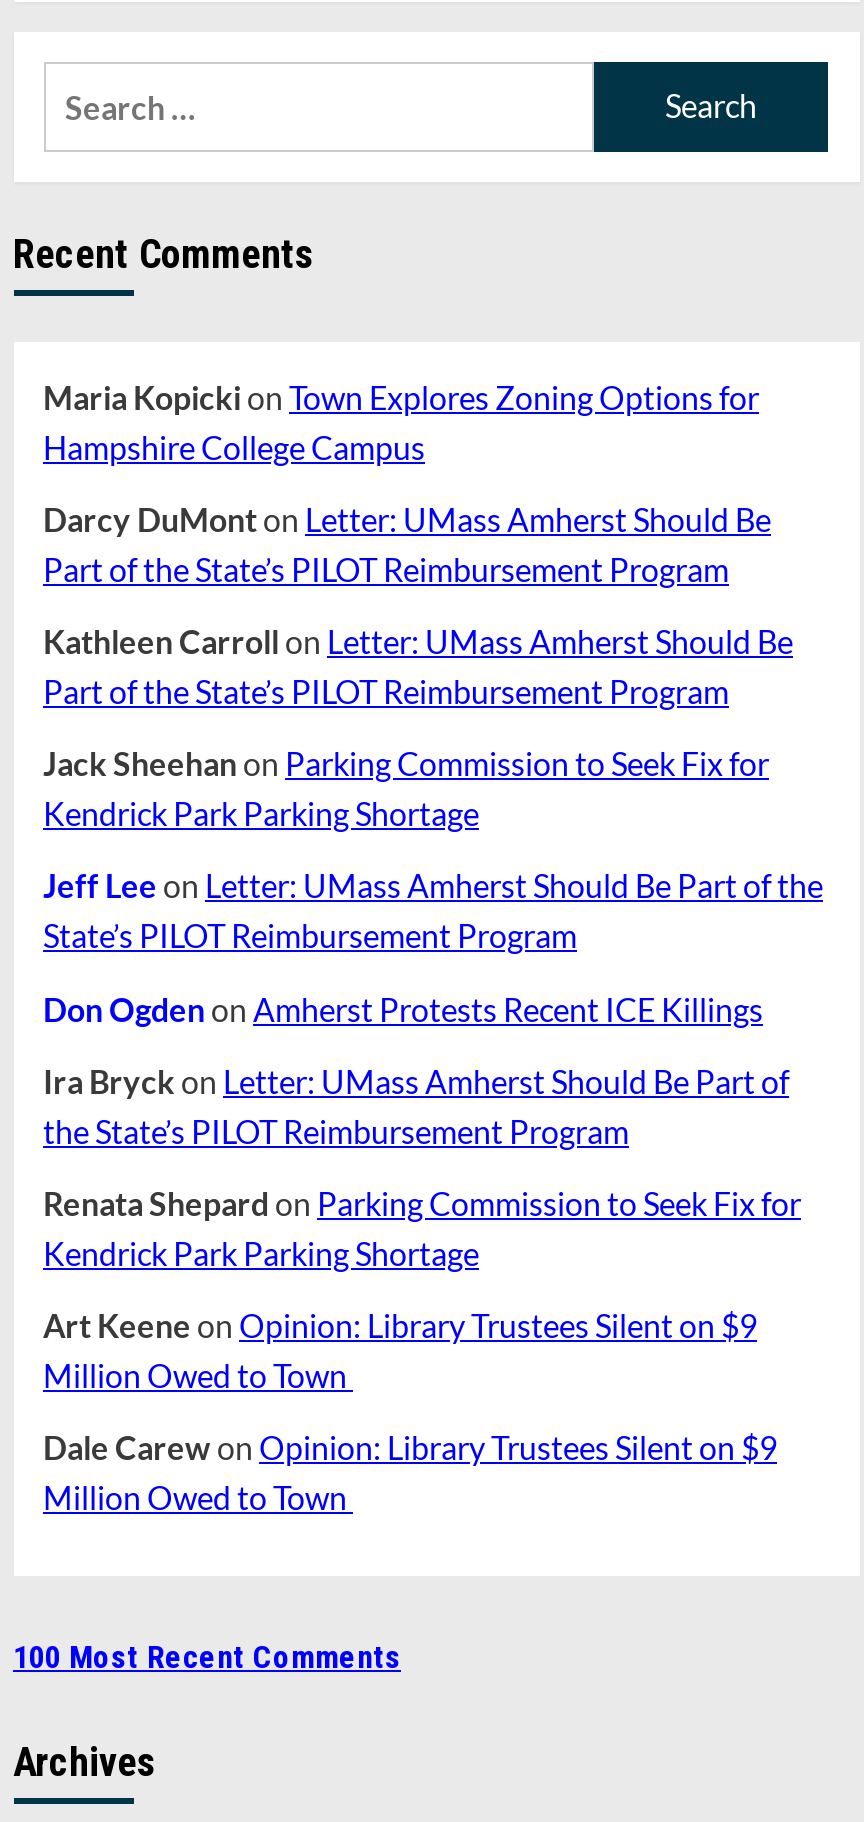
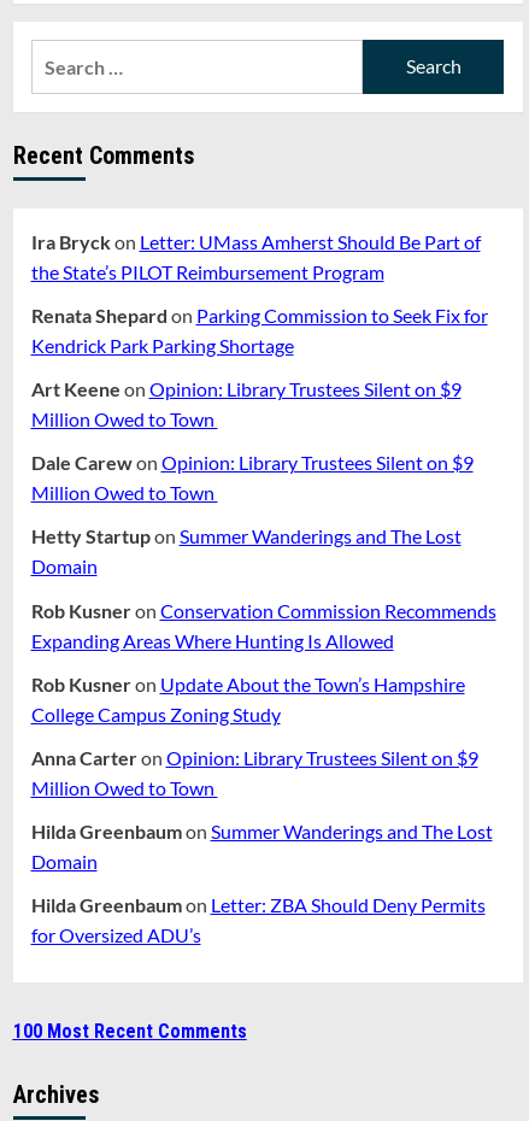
- Maria Kopicki on Town Explores Zoning Options for
- Hampshire College Campus
- Darcy DuMont on Letter: UMass Amherst Should Be
- Part of the State’s PILOT Reimbursement Program
- Kathleen Carroll on Letter: UMass Amherst Should Be
- Part of the State’s PILOT Reimbursement Program
- Jack Sheehan on Parking Commission to Seek Fix for
- Kendrick Park Parking Shortage
- Jeff Lee on Letter: UMass Amherst Should Be Part of the
- State’s PILOT Reimbursement Program
- Don Ogden on Amherst Protests Recent ICE Killings

moved up: Ira Bryck on Letter: UMass Amherst Should Be Part of | the State’s PILOT Reimbursement Program | Renata Shepard on Parking Commission to Seek Fix for | Kendrick Park Parking Shortage | Art Keene on Opinion: Library Trustees Silent on $9 | Million Owed to Town | Dale Carew on Opinion: Library Trustees Silent on $9 | Million Owed to Town

+ Hetty Startup on Summer Wanderings and The Lost
+ Domain
+ Rob Kusner on Conservation Commission Recommends
+ Expanding Areas Where Hunting Is Allowed
+ Rob Kusner on Update About the Town’s Hampshire
+ College Campus Zoning Study
+ Anna Carter on Opinion: Library Trustees Silent on $9
+ Million Owed to Town
+ Hilda Greenbaum on Summer Wanderings and The Lost
+ Domain
+ Hilda Greenbaum on Letter: ZBA Should Deny Permits
+ for Oversized ADU’s
